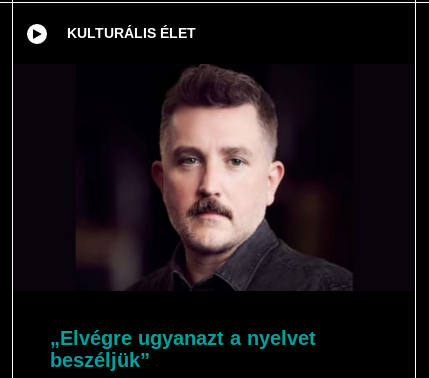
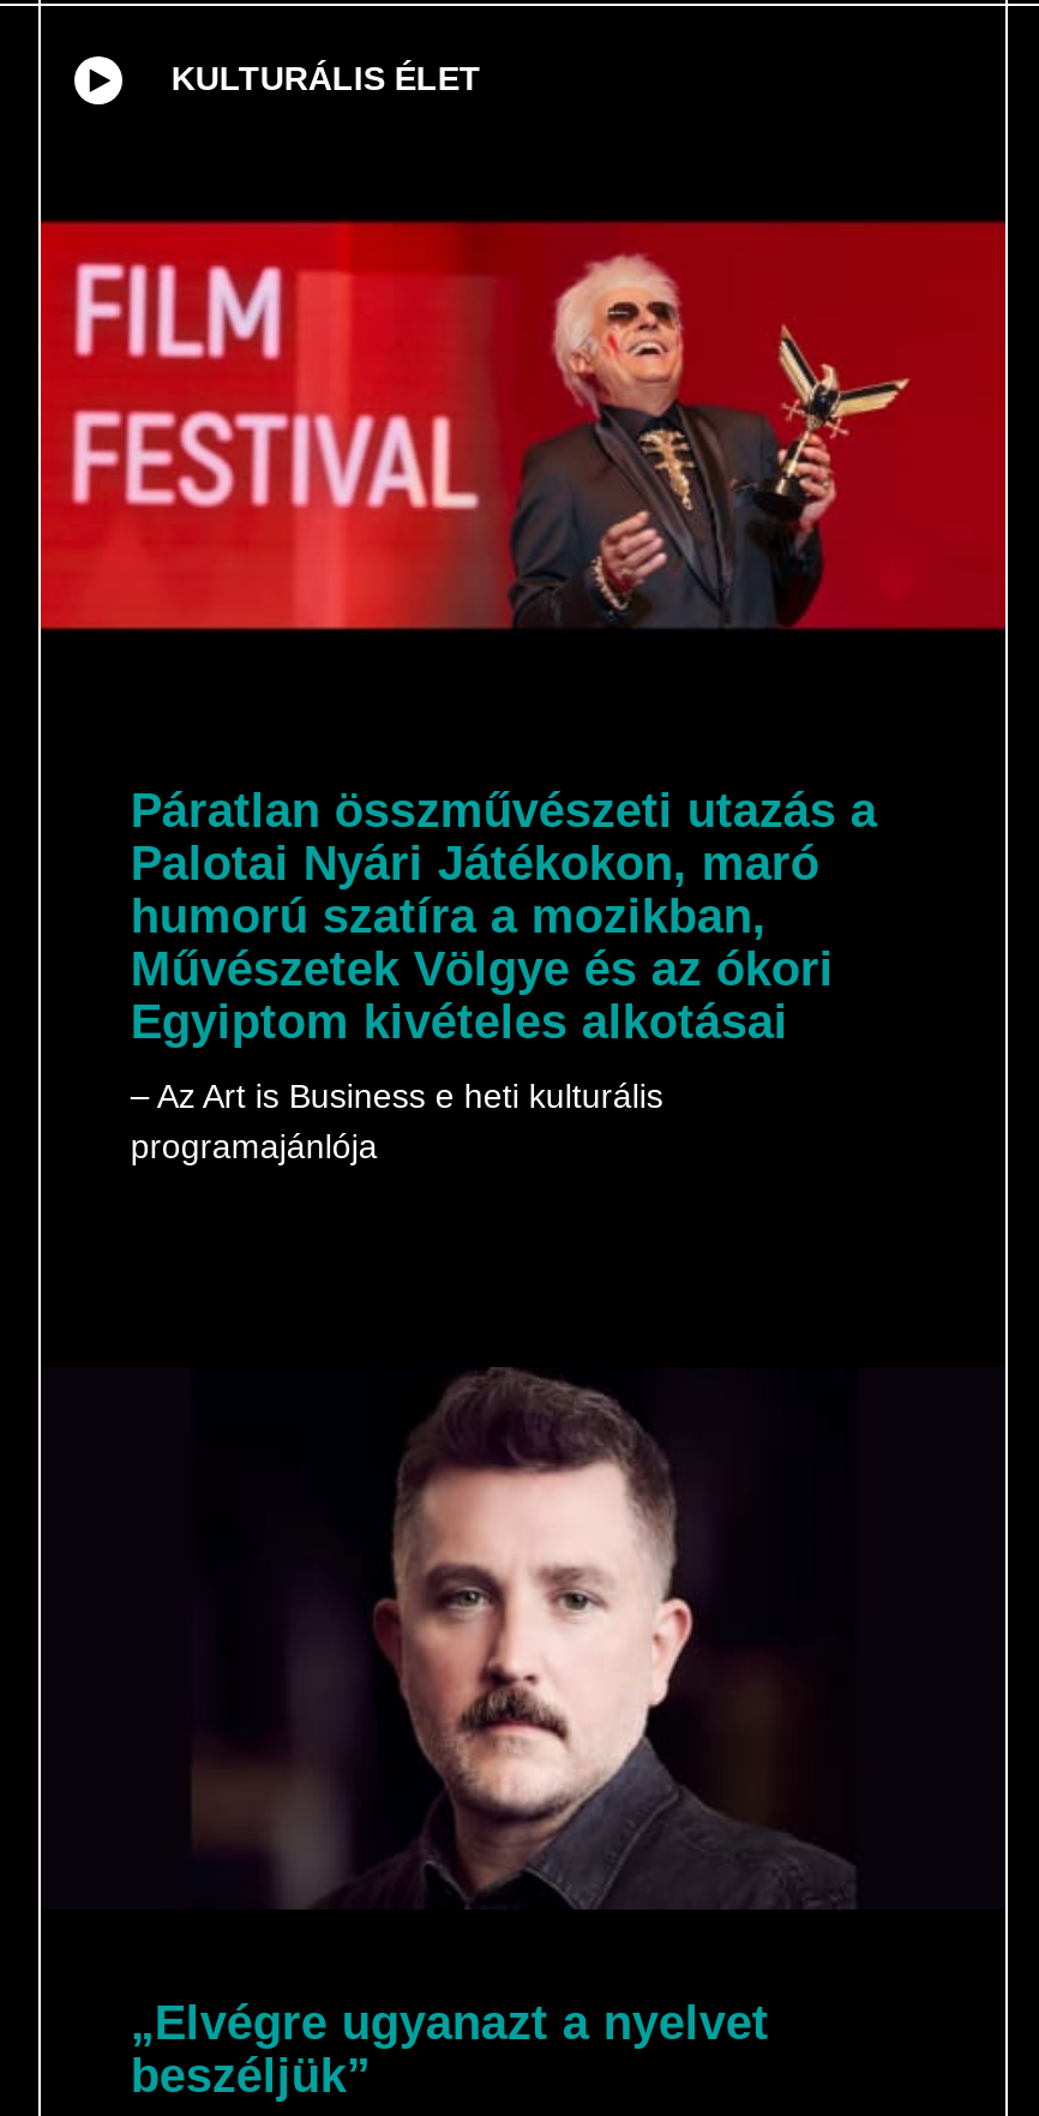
+ [image]

+ Páratlan összművészeti utazás a
+ Palotai Nyári Játékokon, maró
+ humorú szatíra a mozikban,
+ Művészetek Völgye és az ókori
+ Egyiptom kivételes alkotásai
+ – Az Art is Business e heti kulturális
+ programajánlója
